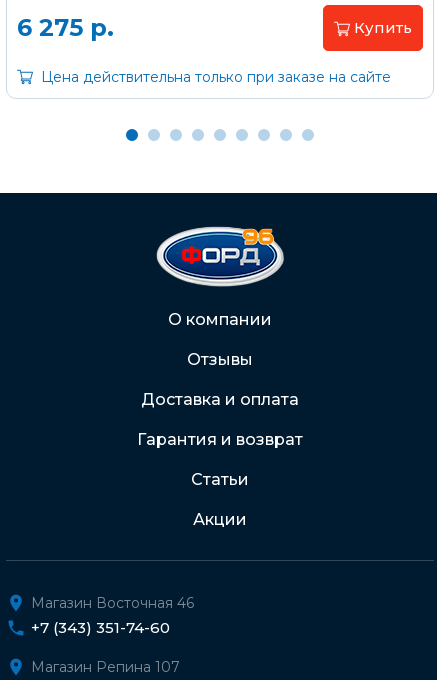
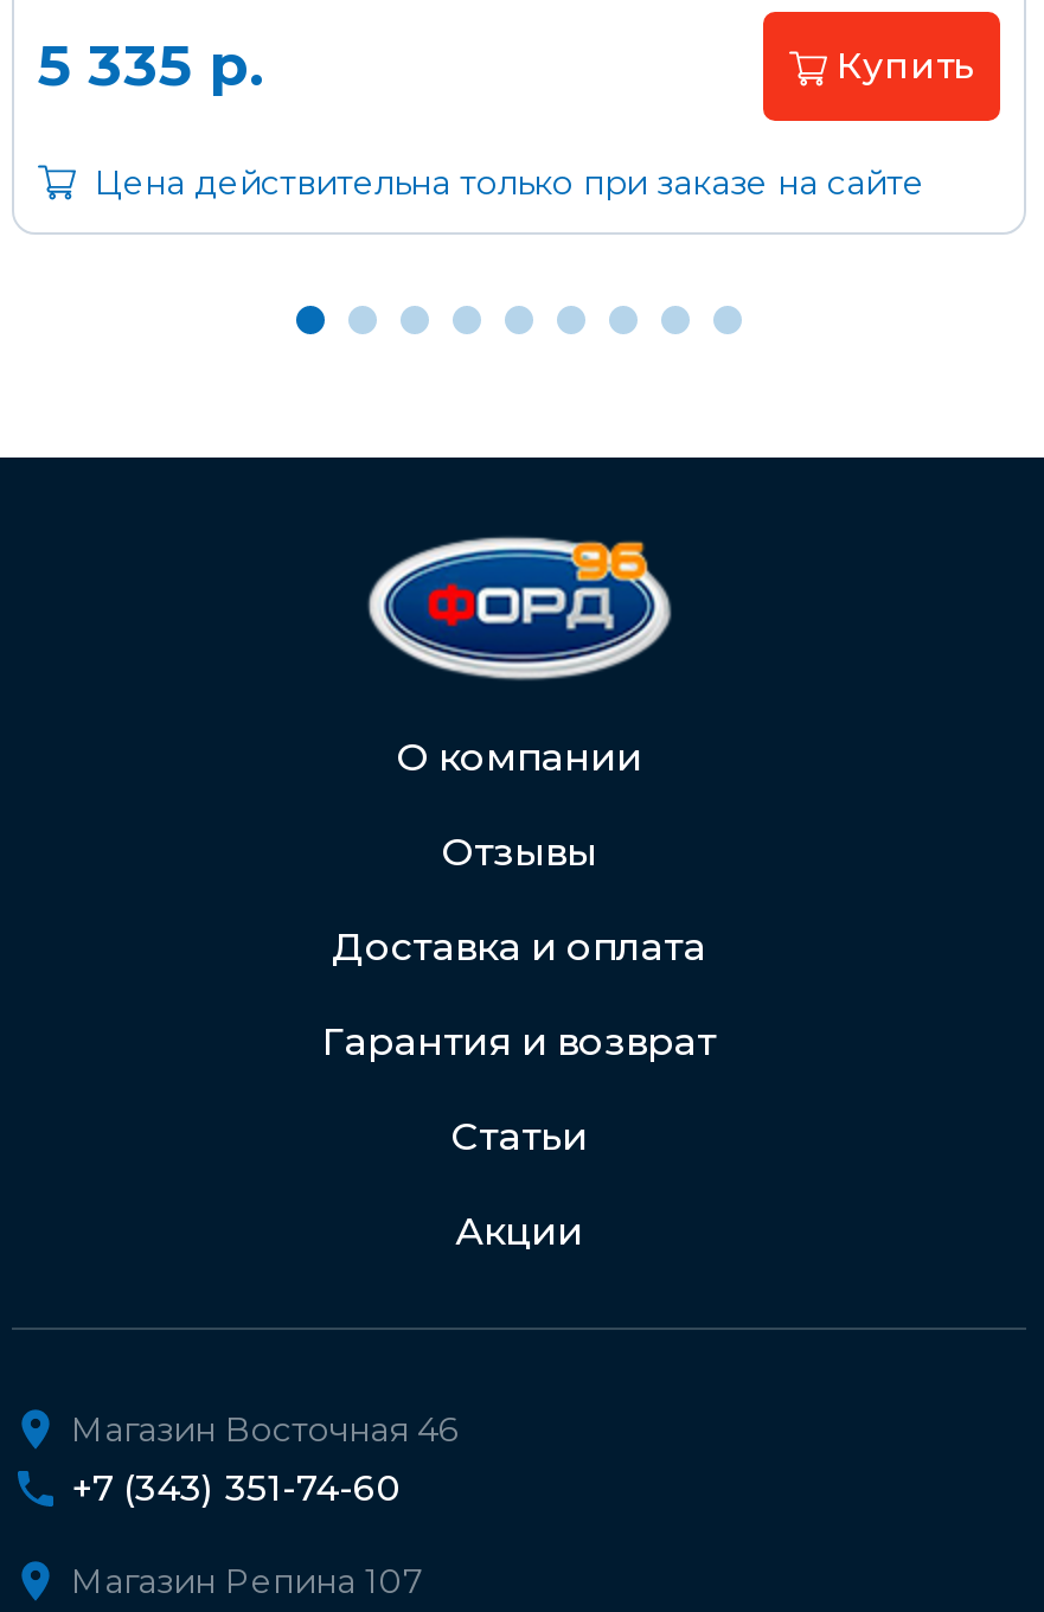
- 6 275 р.
+ 5 335 р.
